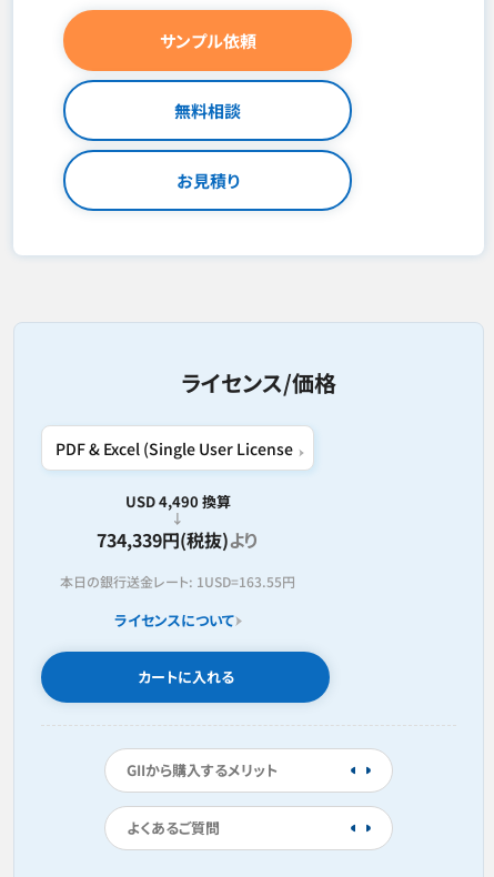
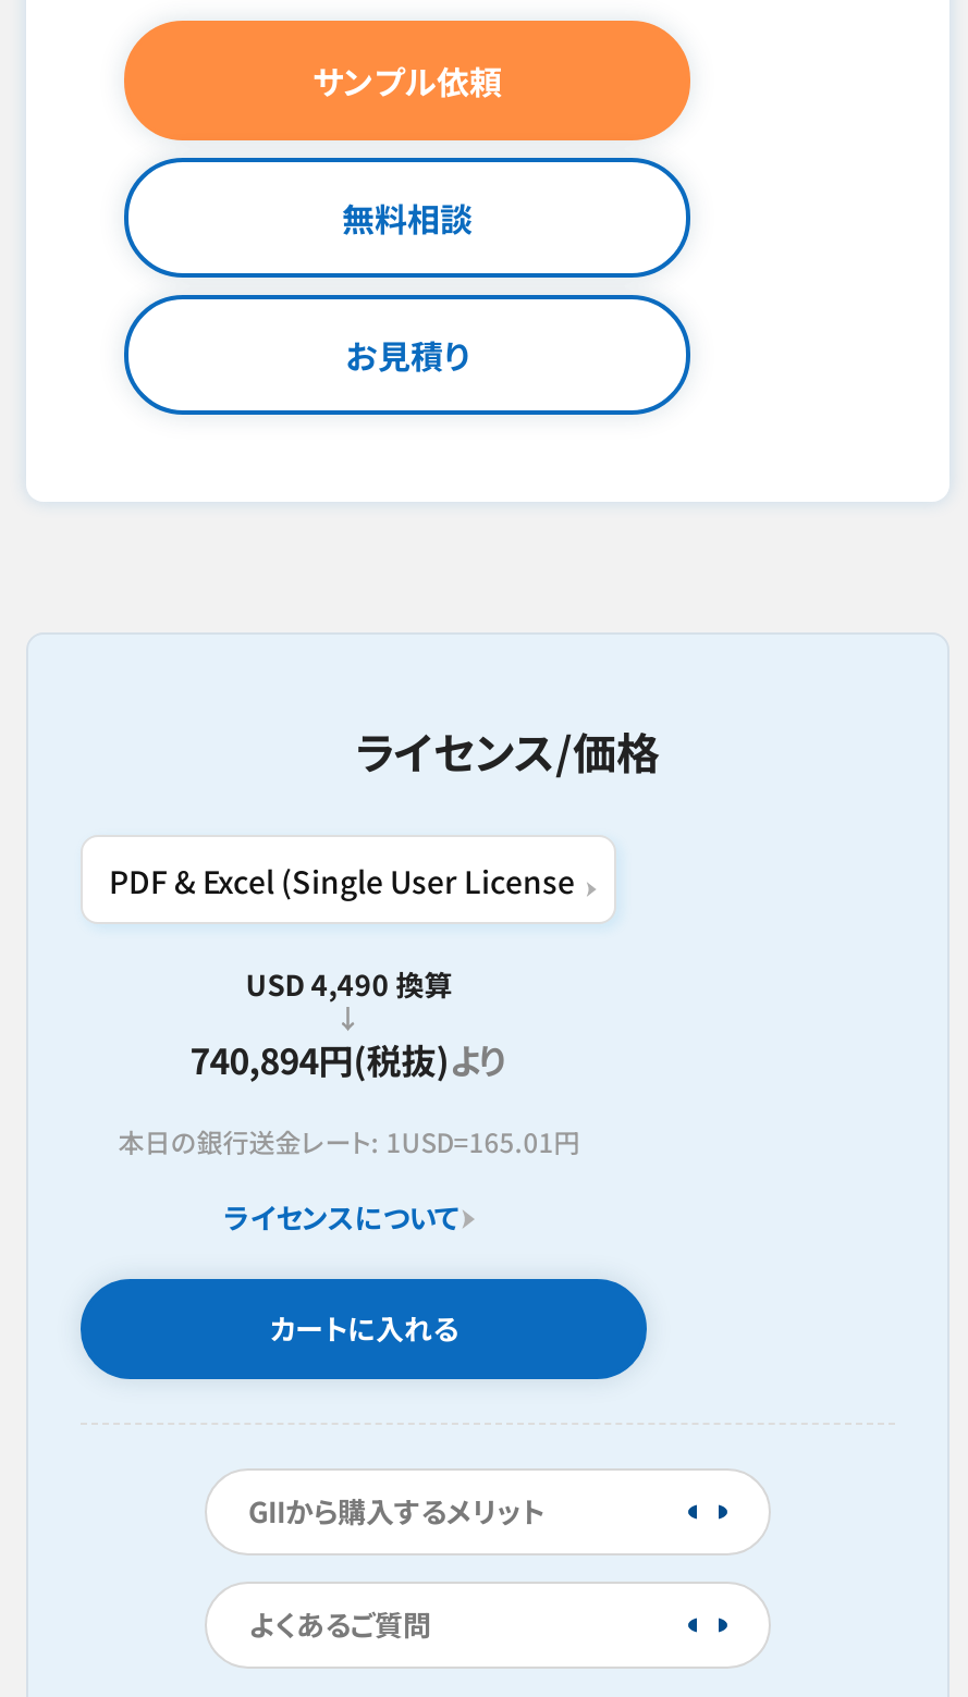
- 734,339円(税抜)より
+ 740,894円(税抜)より

- 本日の銀行送金レート: 1USD=163.55円
+ 本日の銀行送金レート: 1USD=165.01円
